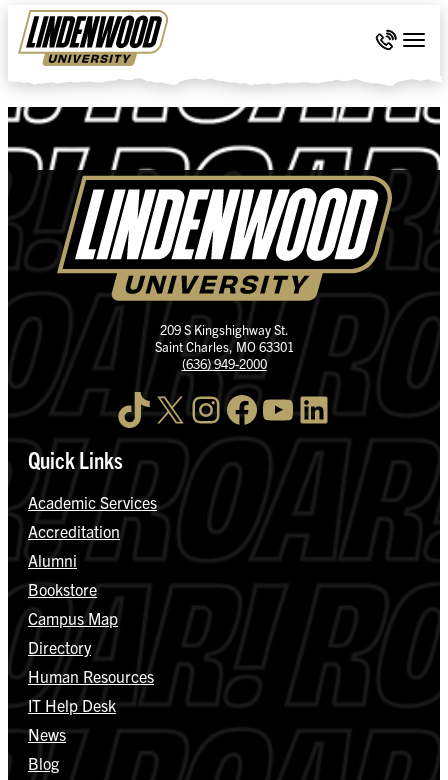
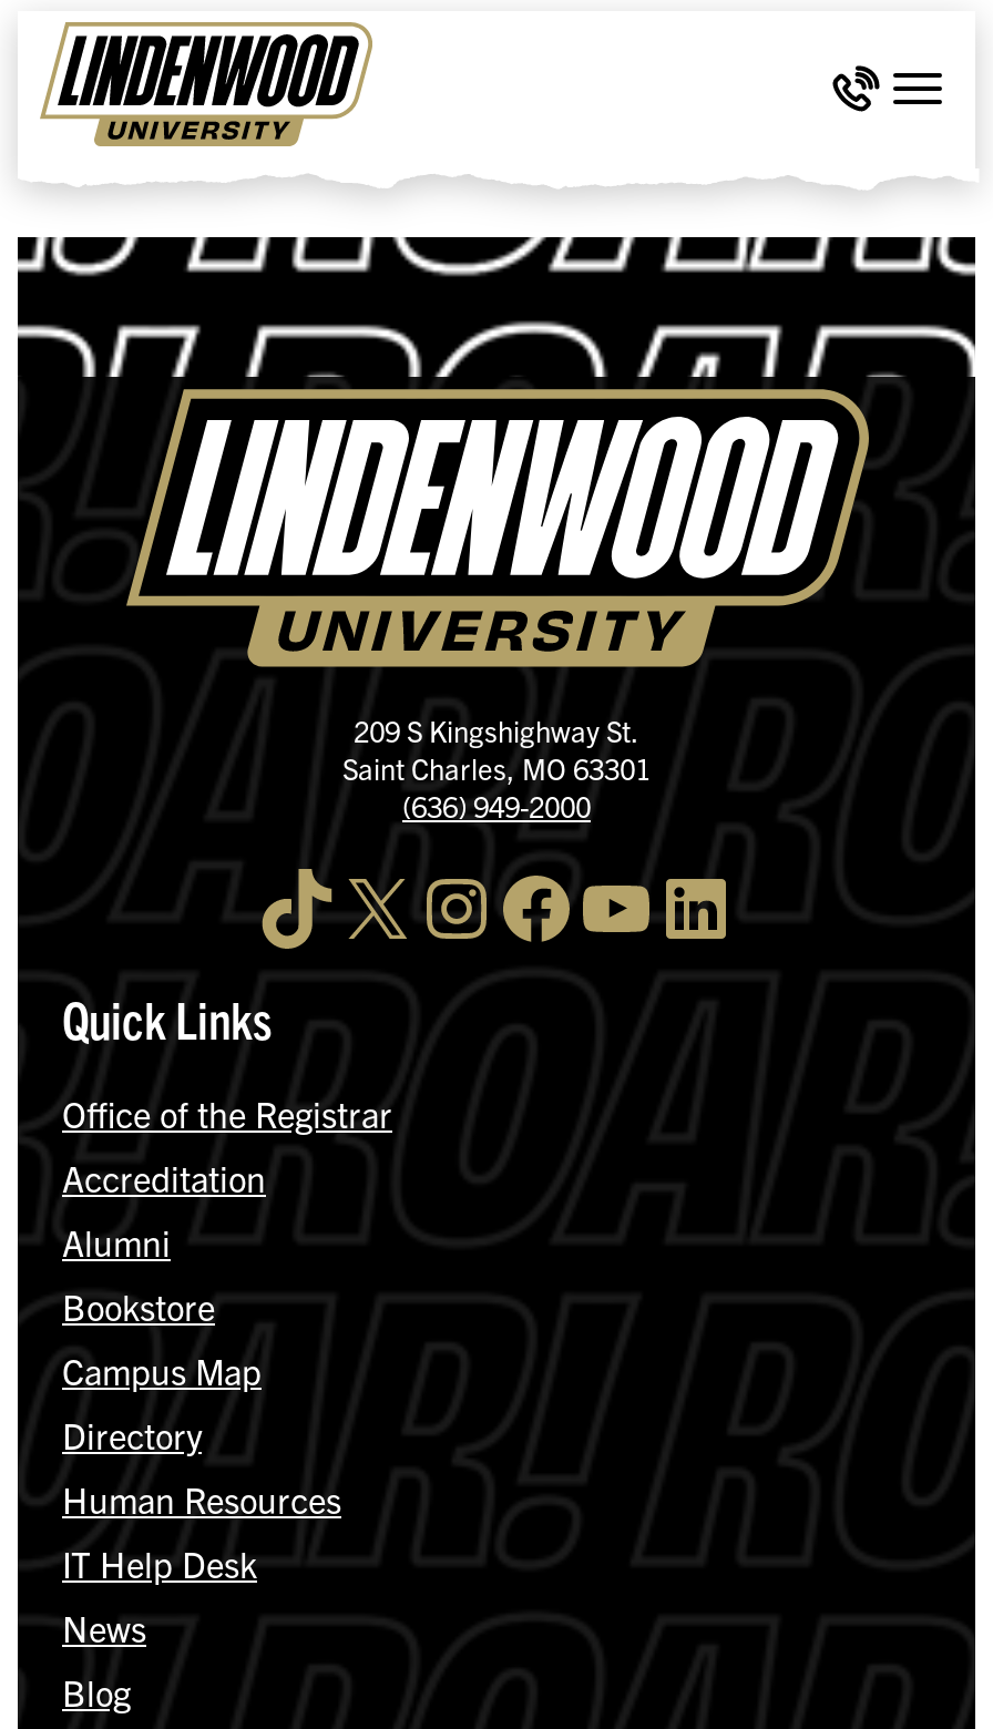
- Academic Services
+ Office of the Registrar
